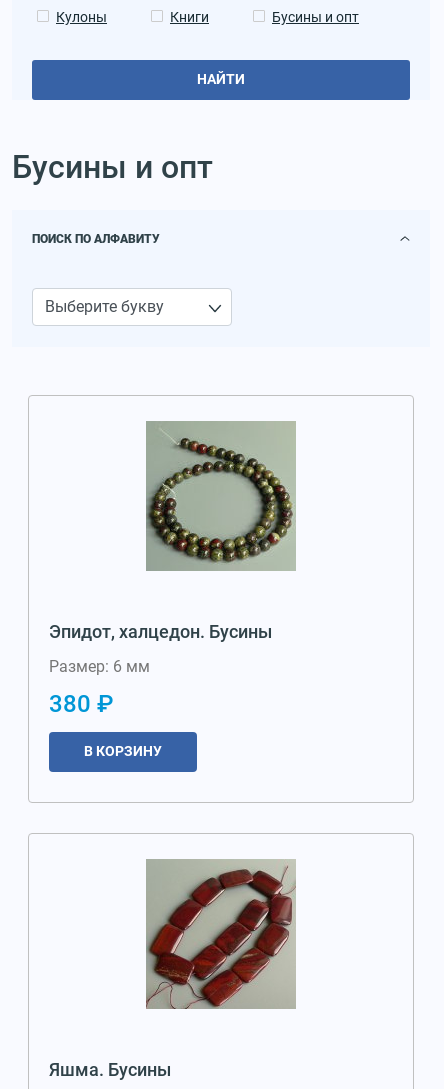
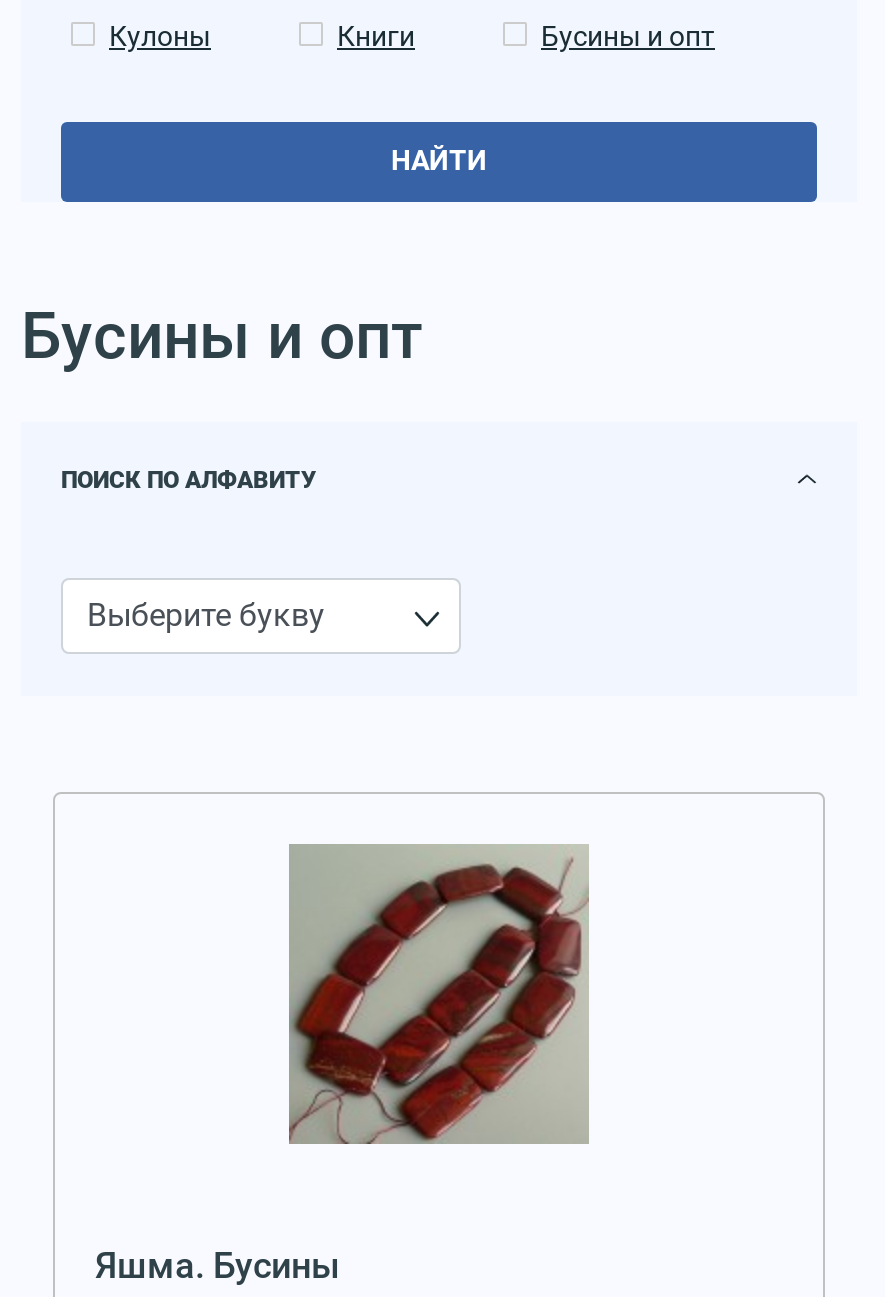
- [image]

- Эпидот, халцедон. Бусины
- Размер: 6 мм
- 380 ₽
- В КОРЗИНУ
